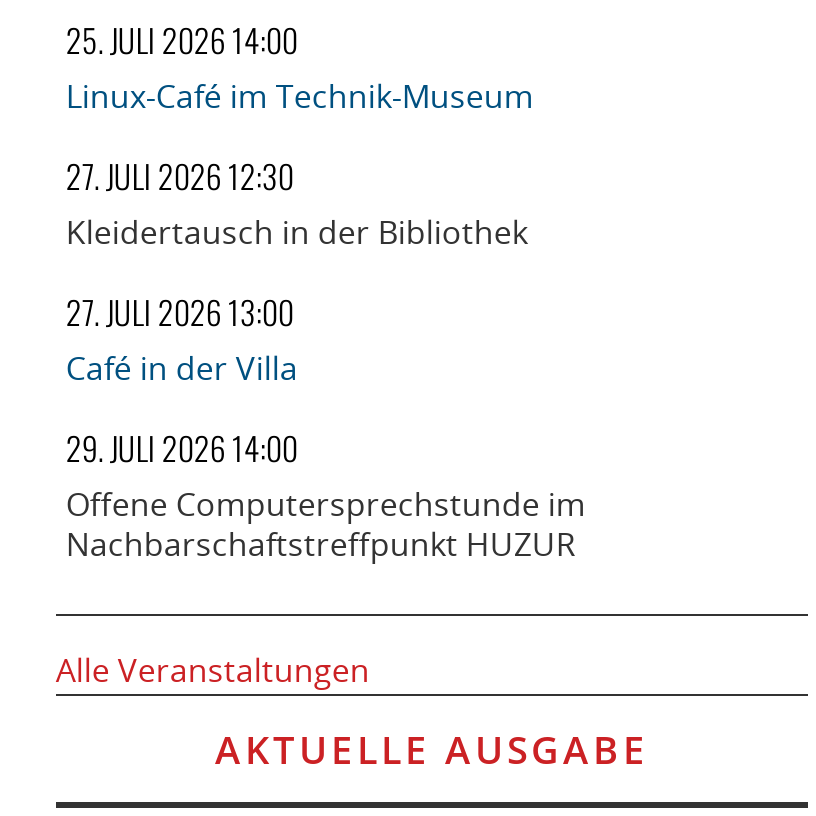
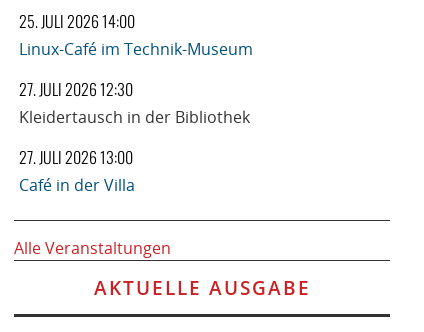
- 29. JULI 2026 14:00
- Offene Computersprechstunde im
- Nachbarschaftstreffpunkt HUZUR
